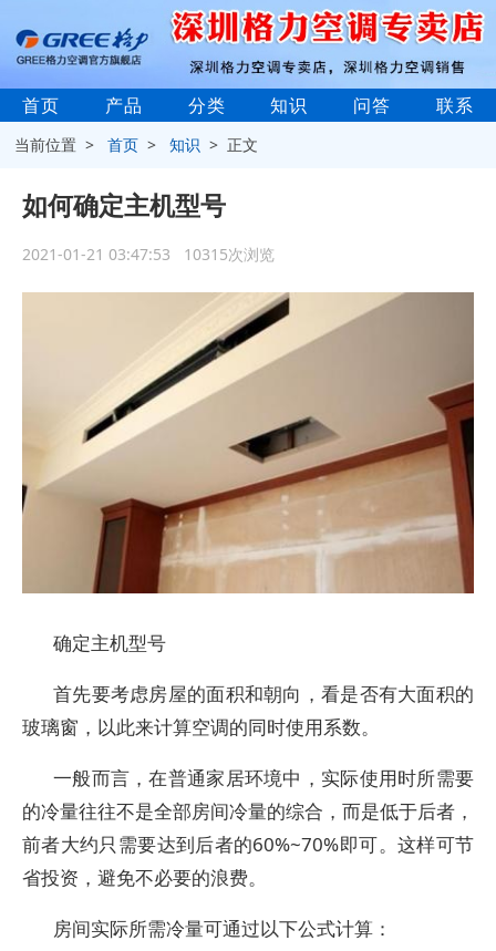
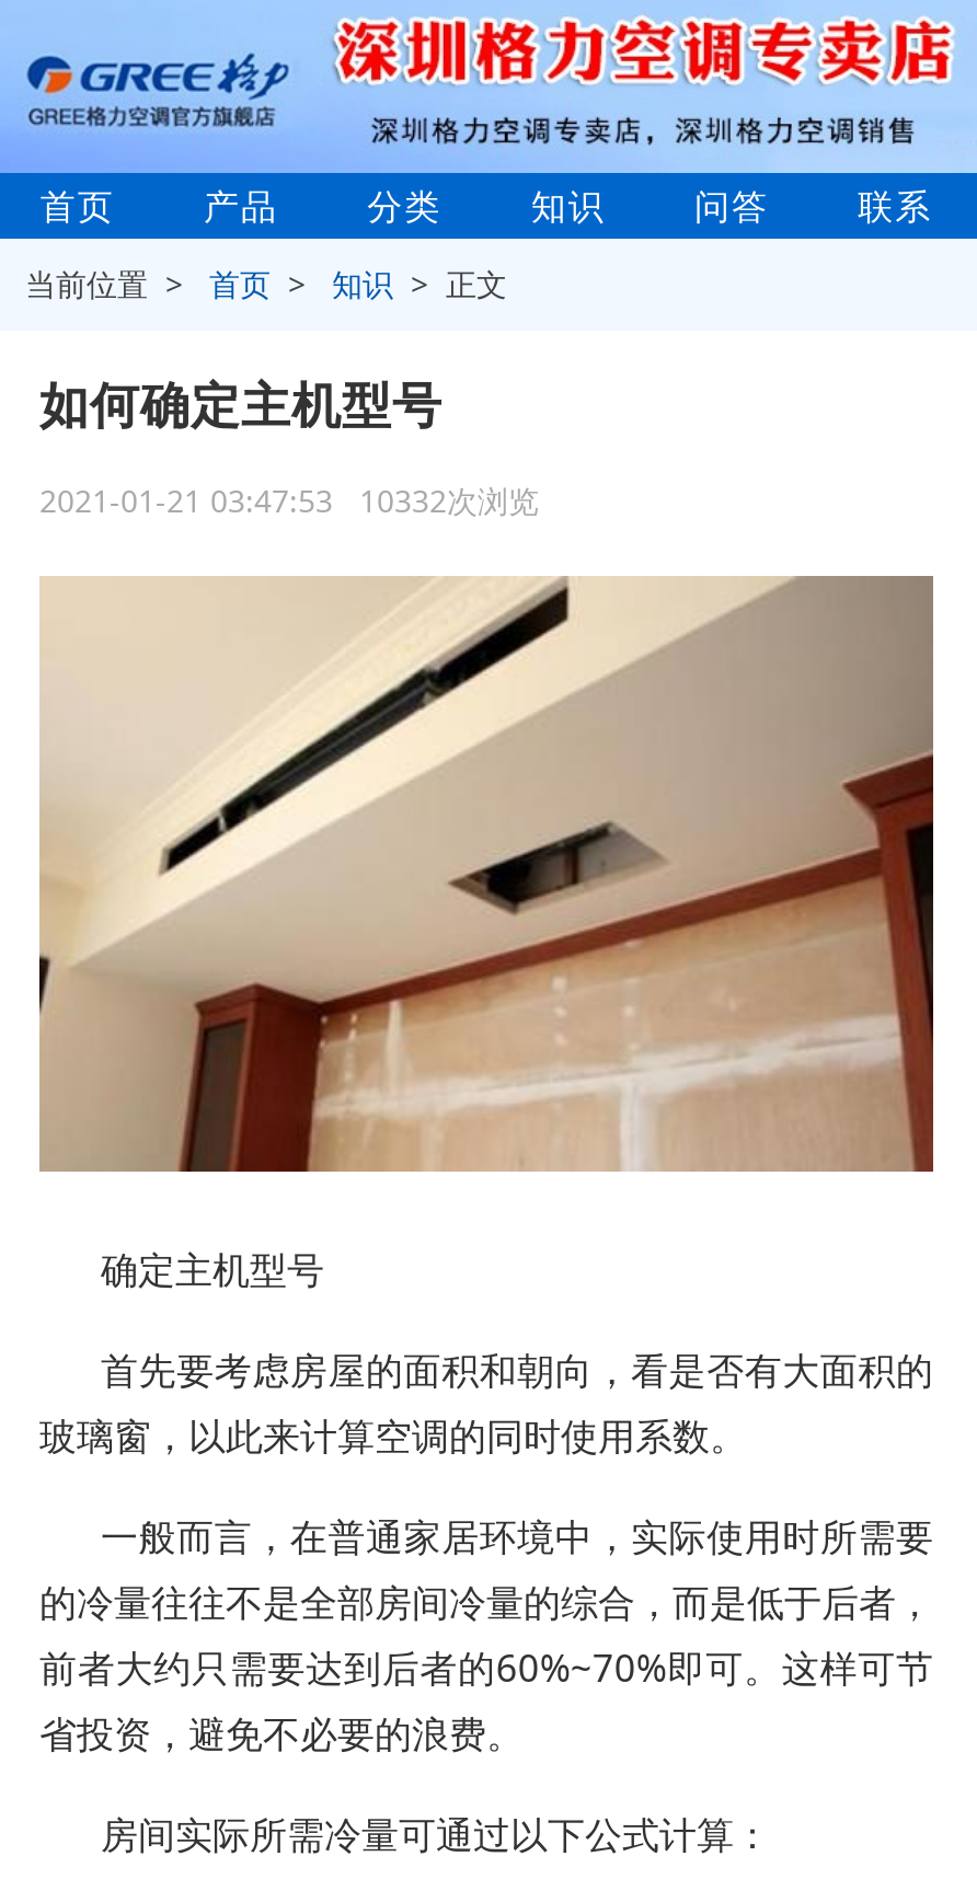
- 2021-01-21 03:47:53 10315次浏览
+ 2021-01-21 03:47:53 10332次浏览
